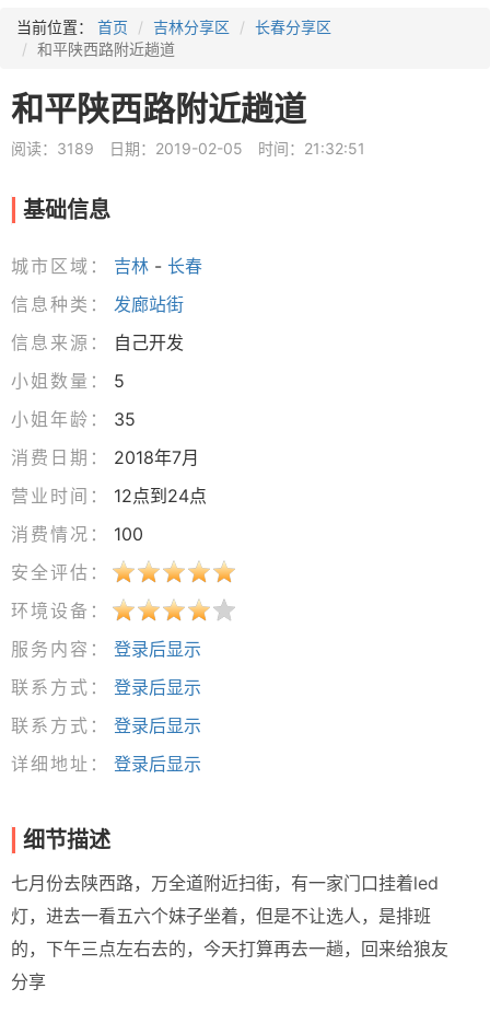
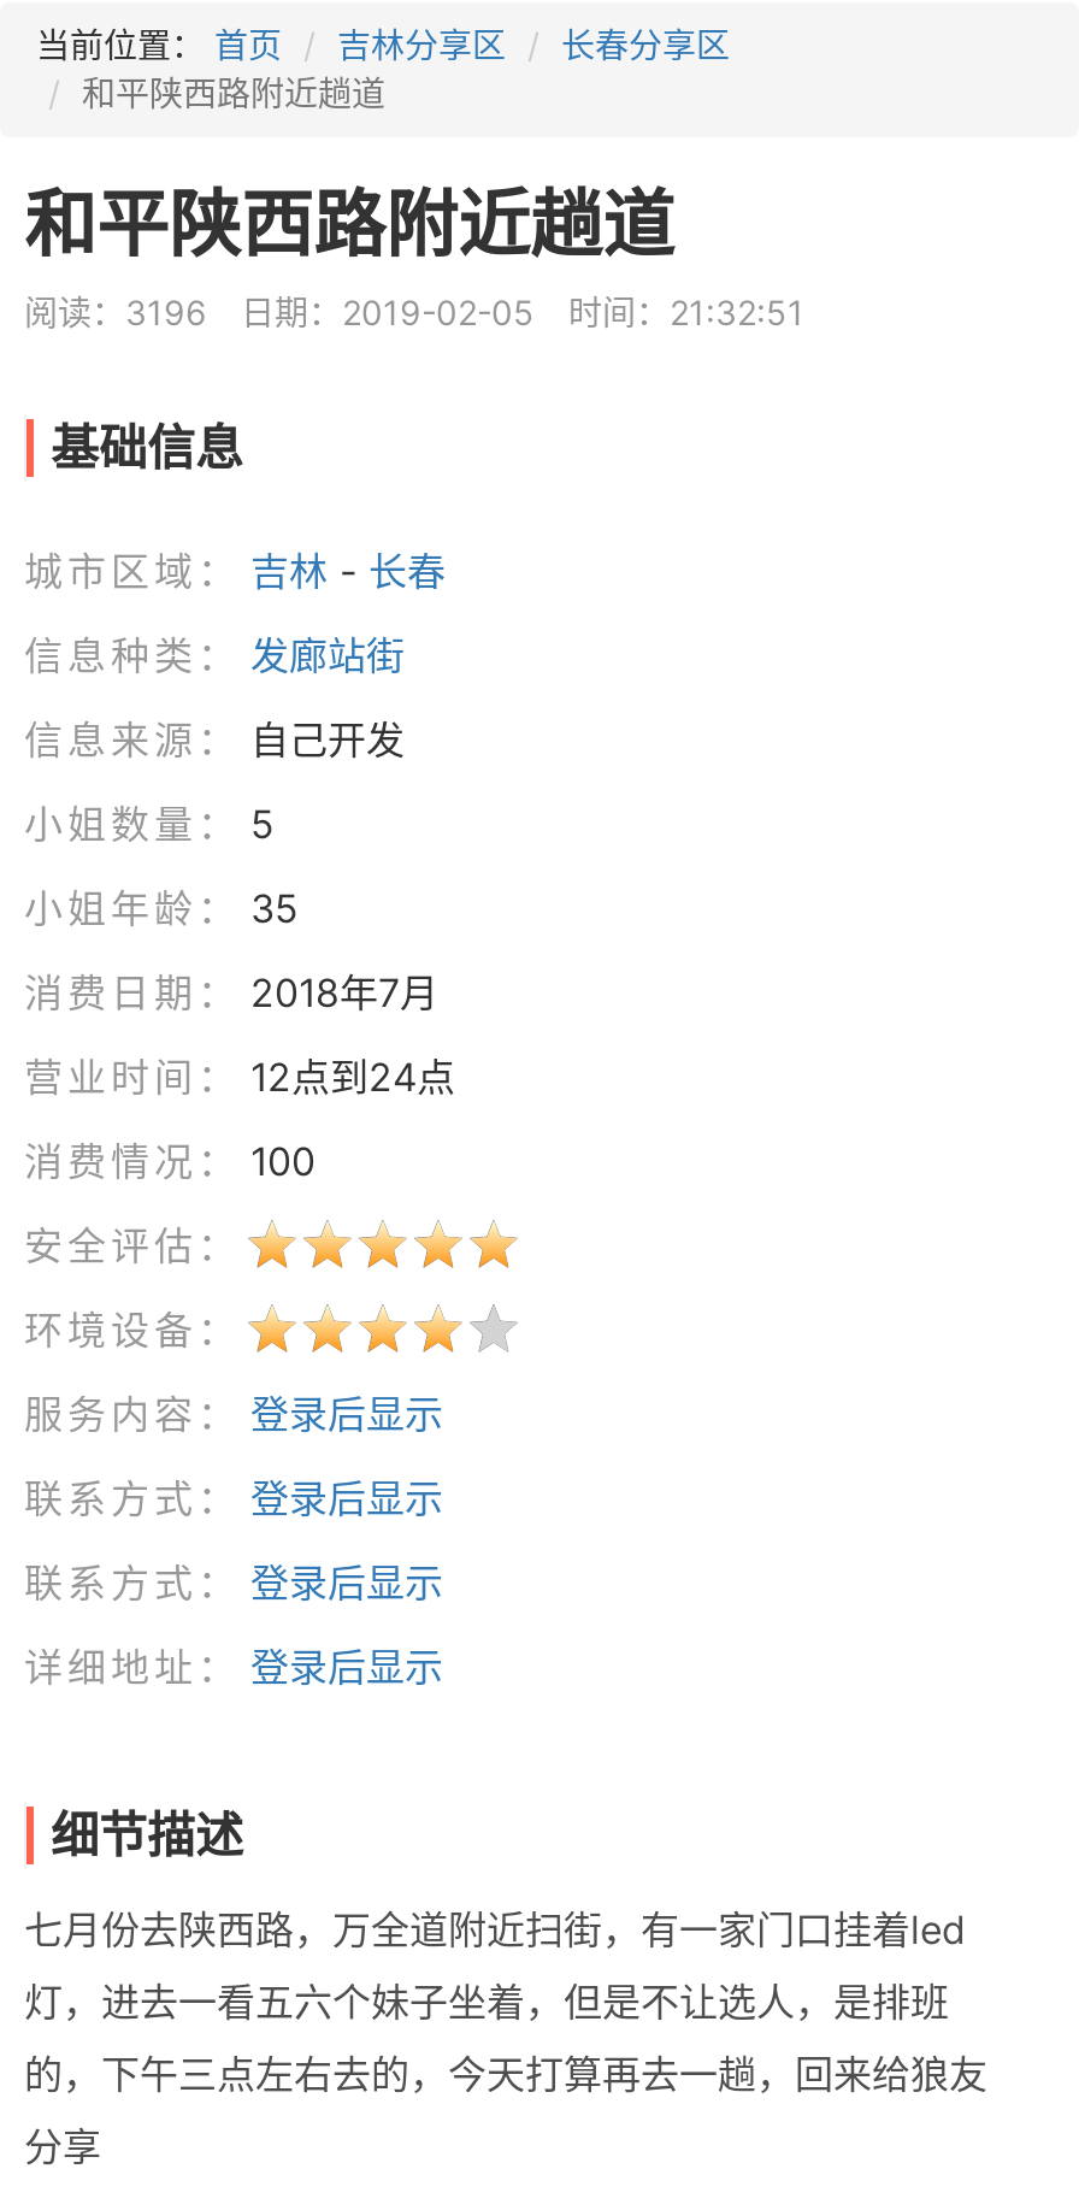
- 阅读：3189 日期：2019-02-05 时间：21:32:51
+ 阅读：3196 日期：2019-02-05 时间：21:32:51
